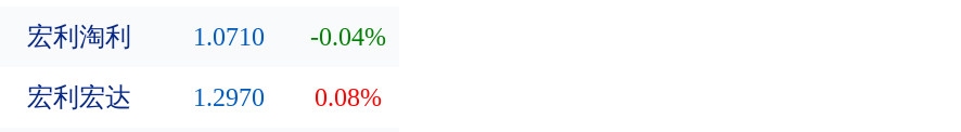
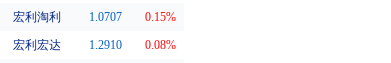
- 1.0710
+ 1.0707

- -0.04%
+ 0.15%

- 1.2970 0.08%
+ 1.2910 0.08%
